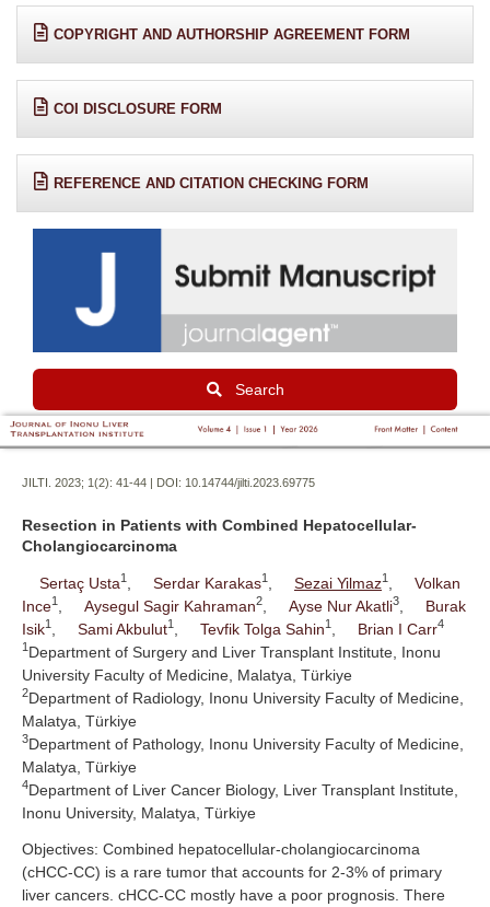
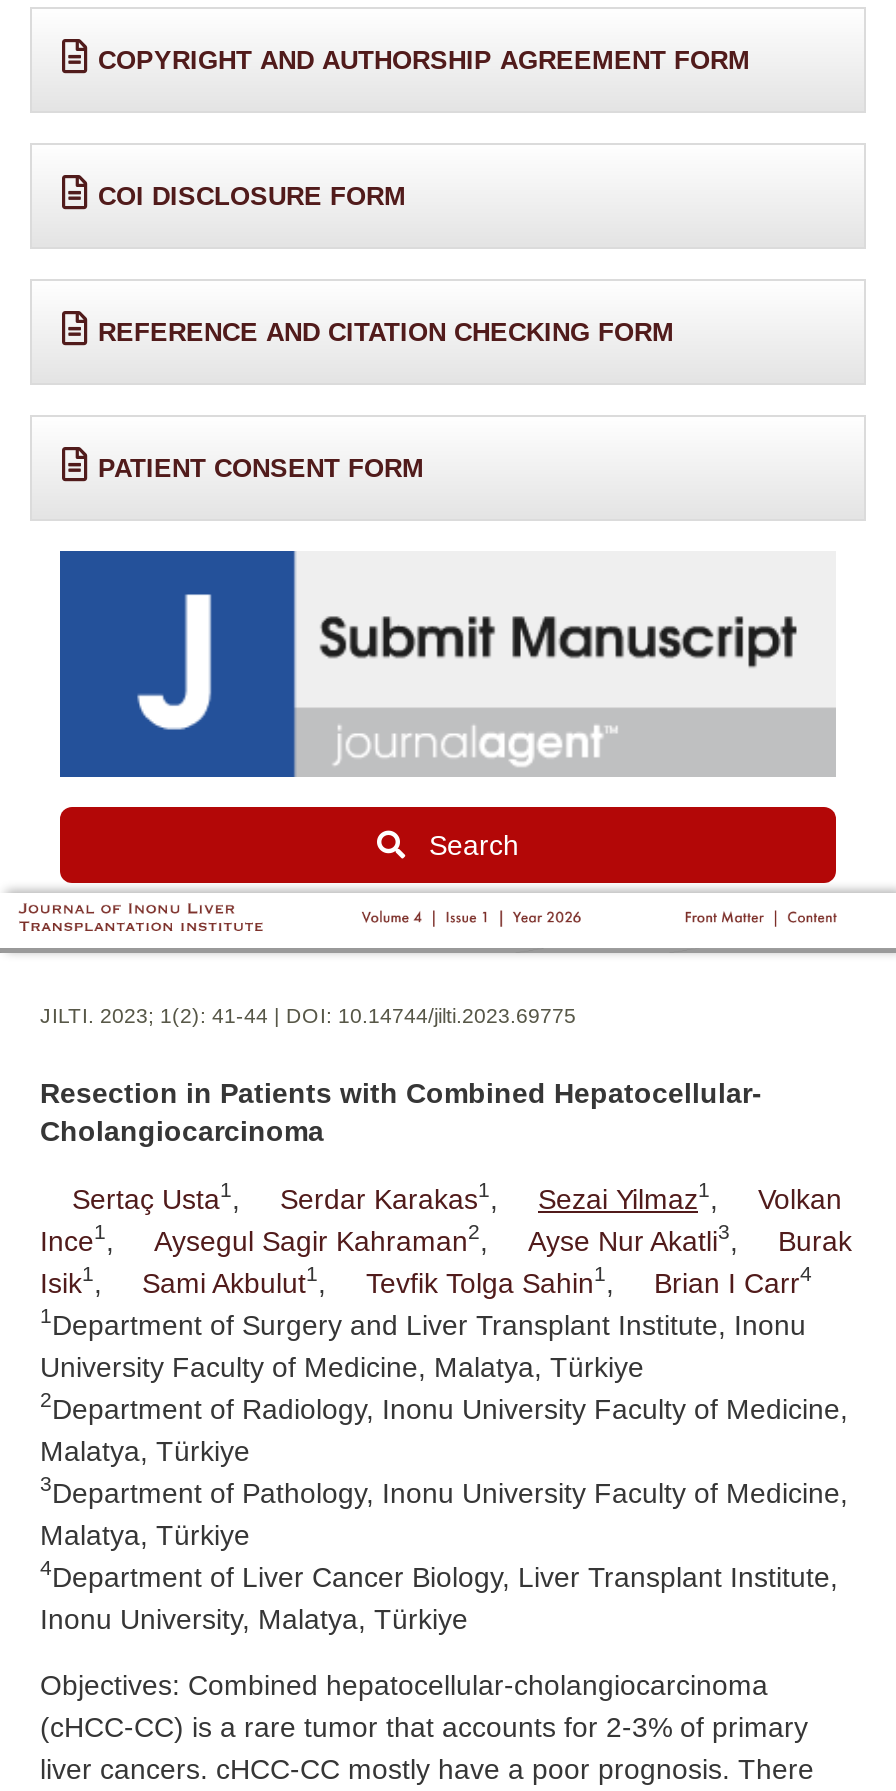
+ PATIENT CONSENT FORM
